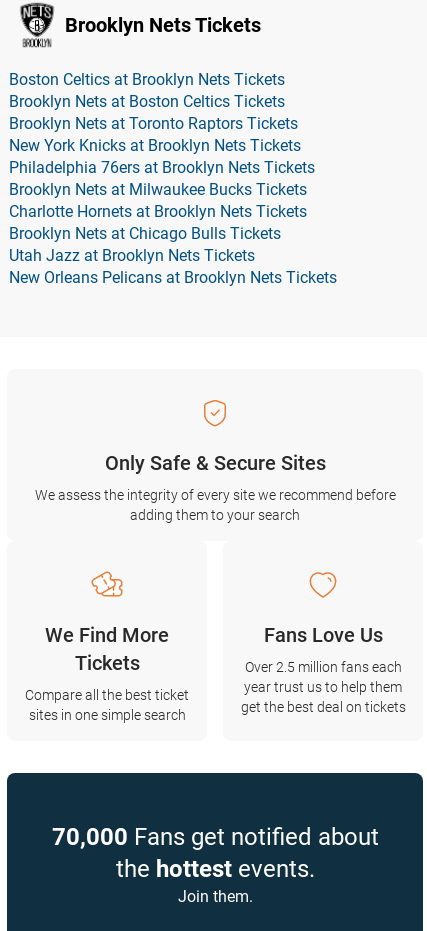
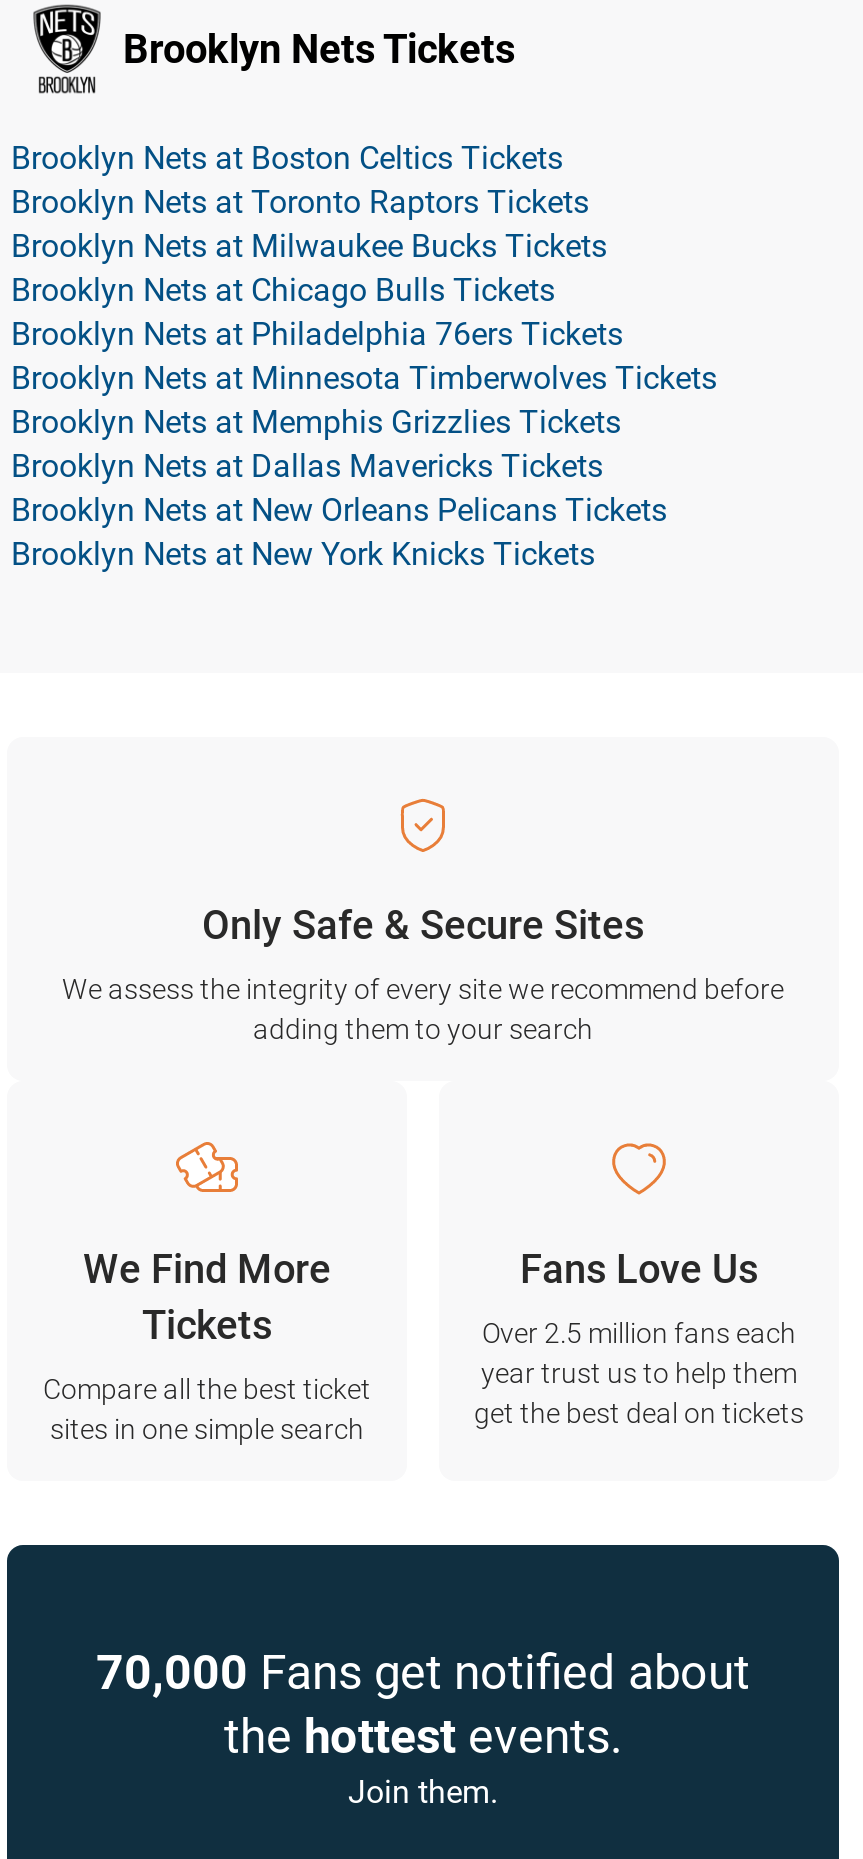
- Boston Celtics at Brooklyn Nets Tickets

moved up: Brooklyn Nets at Boston Celtics Tickets | Brooklyn Nets at Toronto Raptors Tickets

- New York Knicks at Brooklyn Nets Tickets
- Philadelphia 76ers at Brooklyn Nets Tickets

moved up: Brooklyn Nets at Milwaukee Bucks Tickets

- Charlotte Hornets at Brooklyn Nets Tickets

moved up: Brooklyn Nets at Chicago Bulls Tickets

- Utah Jazz at Brooklyn Nets Tickets
- New Orleans Pelicans at Brooklyn Nets Tickets
+ Brooklyn Nets at Philadelphia 76ers Tickets
+ Brooklyn Nets at Minnesota Timberwolves Tickets
+ Brooklyn Nets at Memphis Grizzlies Tickets
+ Brooklyn Nets at Dallas Mavericks Tickets
+ Brooklyn Nets at New Orleans Pelicans Tickets
+ Brooklyn Nets at New York Knicks Tickets
